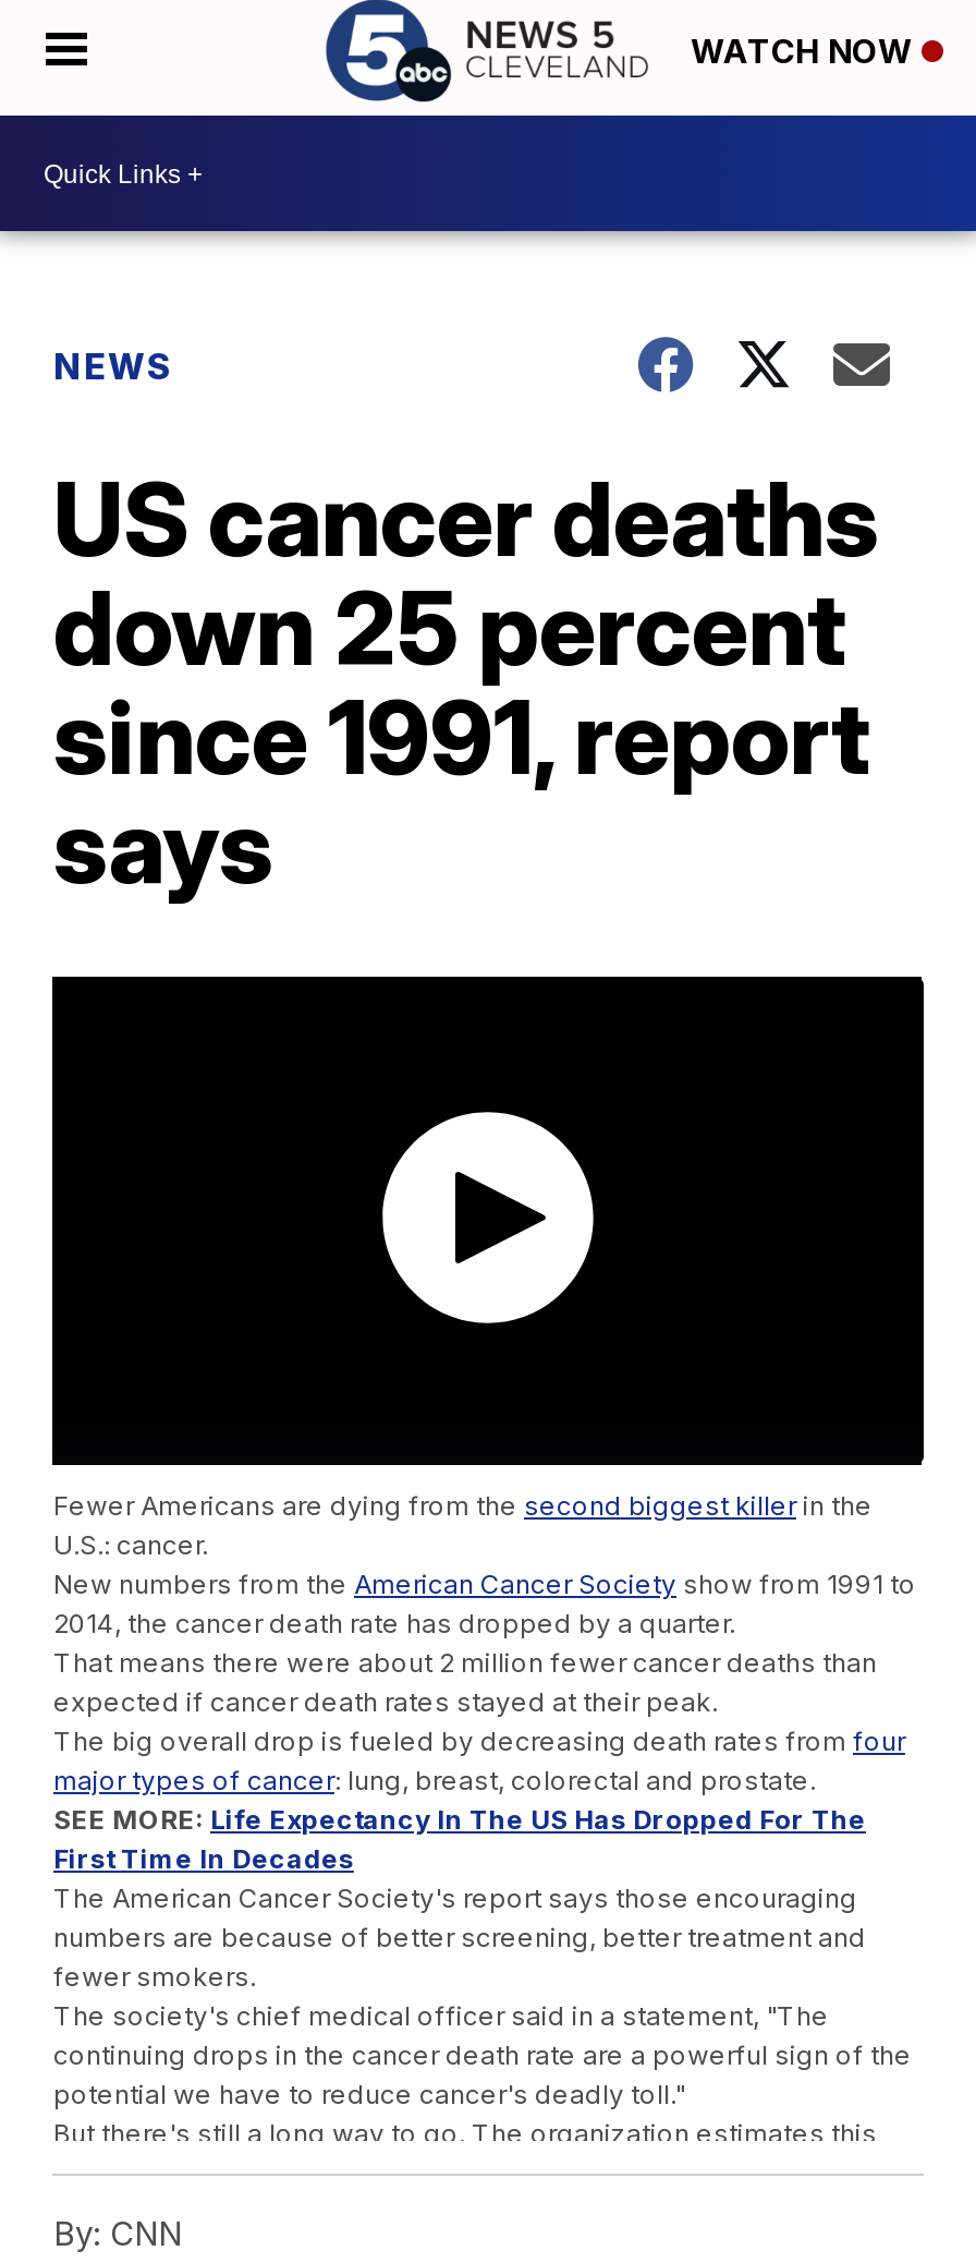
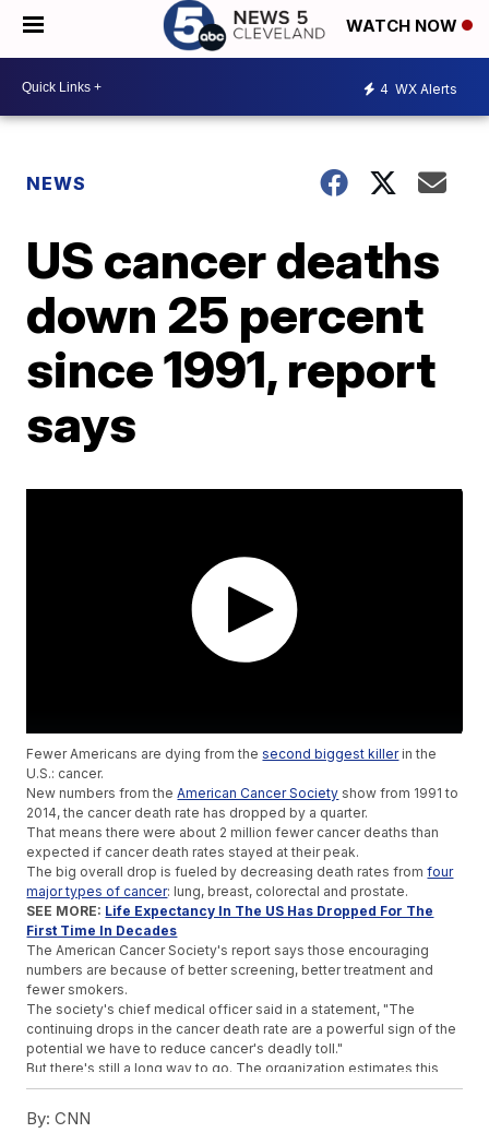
+ 4 WX Alerts
